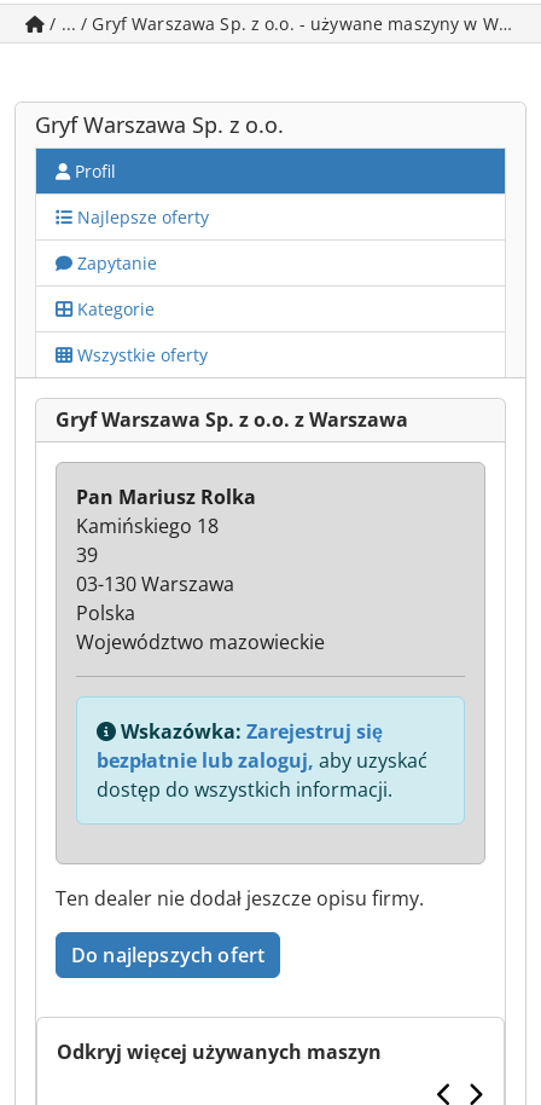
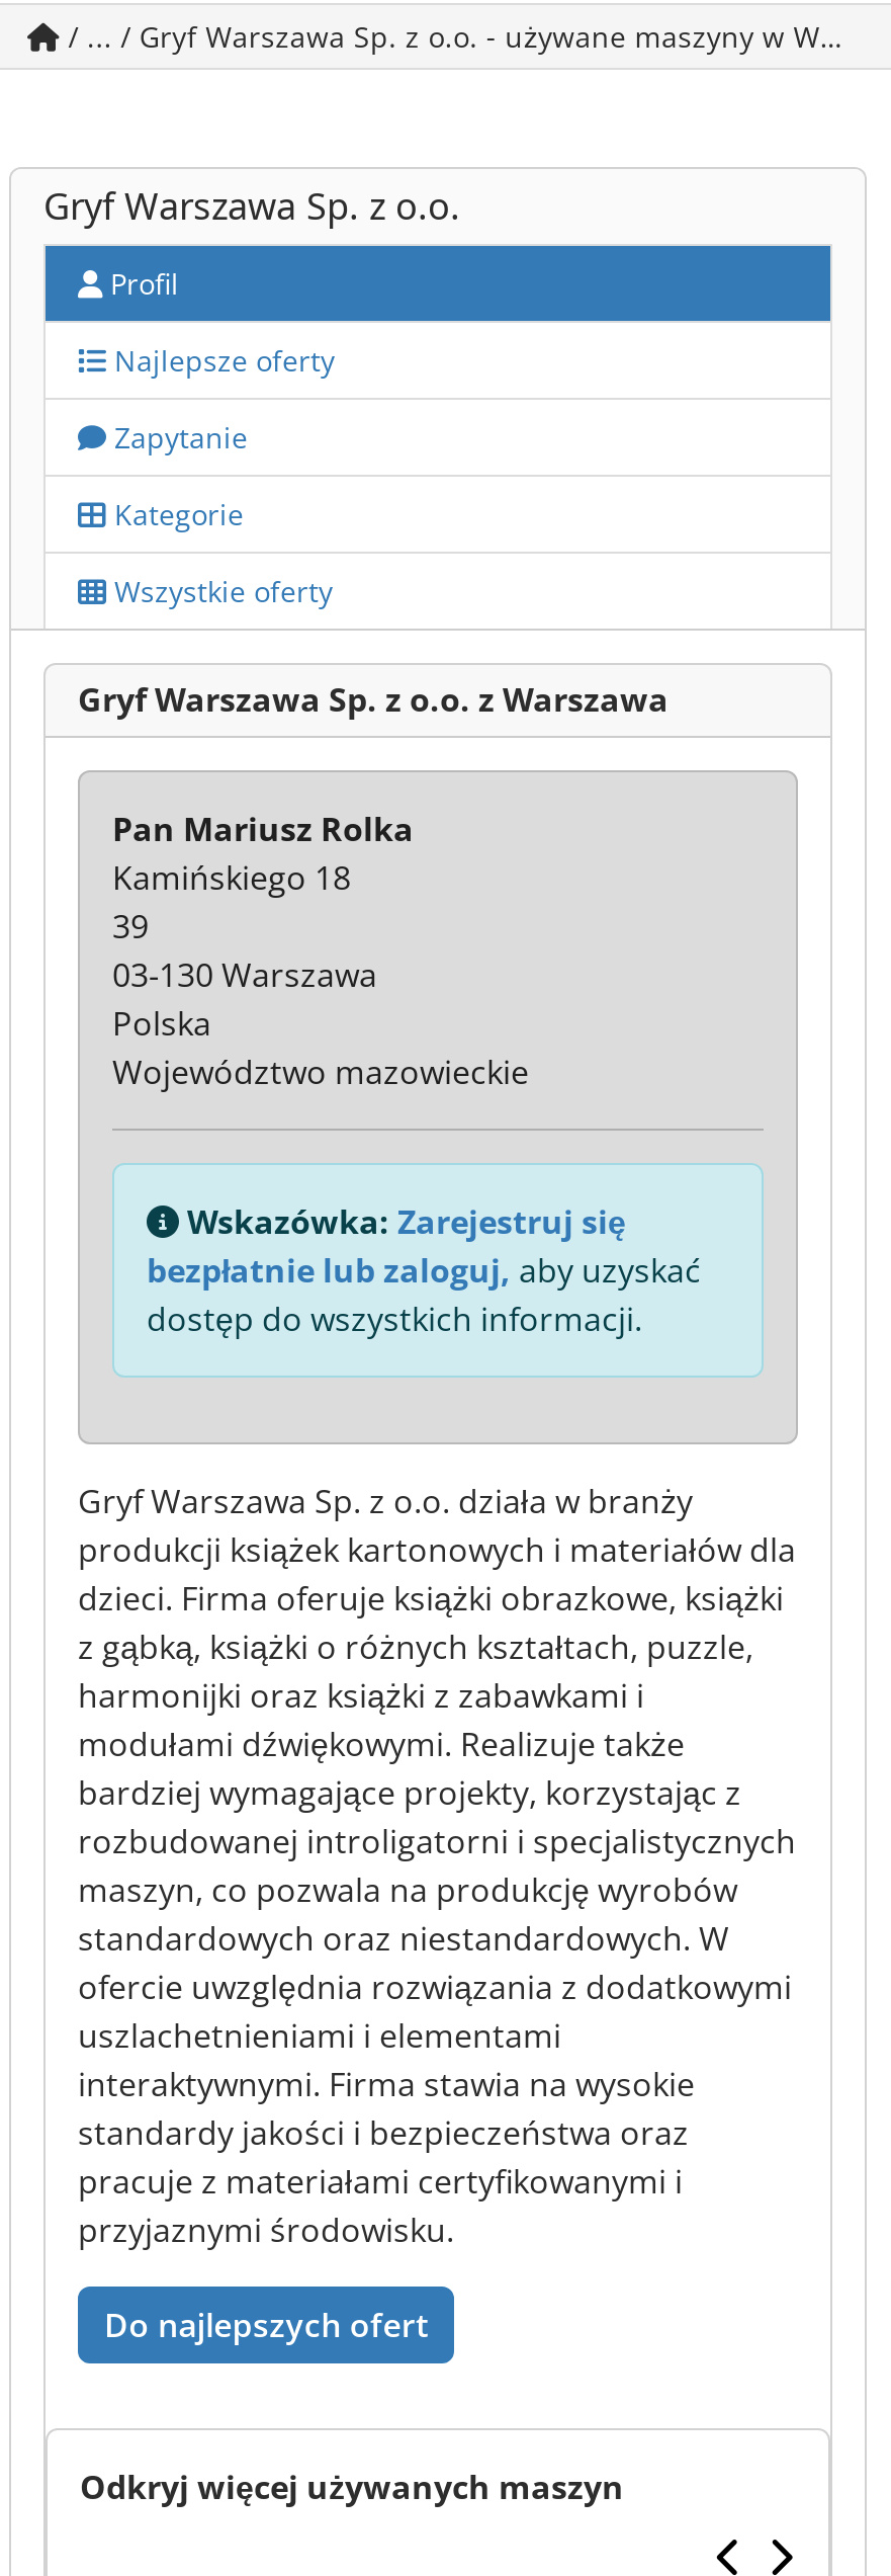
- Ten dealer nie dodał jeszcze opisu firmy.
+ Gryf Warszawa Sp. z o.o. działa w branży
+ produkcji książek kartonowych i materiałów dla
+ dzieci. Firma oferuje książki obrazkowe, książki
+ z gąbką, książki o różnych kształtach, puzzle,
+ harmonijki oraz książki z zabawkami i
+ modułami dźwiękowymi. Realizuje także
+ bardziej wymagające projekty, korzystając z
+ rozbudowanej introligatorni i specjalistycznych
+ maszyn, co pozwala na produkcję wyrobów
+ standardowych oraz niestandardowych. W
+ ofercie uwzględnia rozwiązania z dodatkowymi
+ uszlachetnieniami i elementami
+ interaktywnymi. Firma stawia na wysokie
+ standardy jakości i bezpieczeństwa oraz
+ pracuje z materiałami certyfikowanymi i
+ przyjaznymi środowisku.
